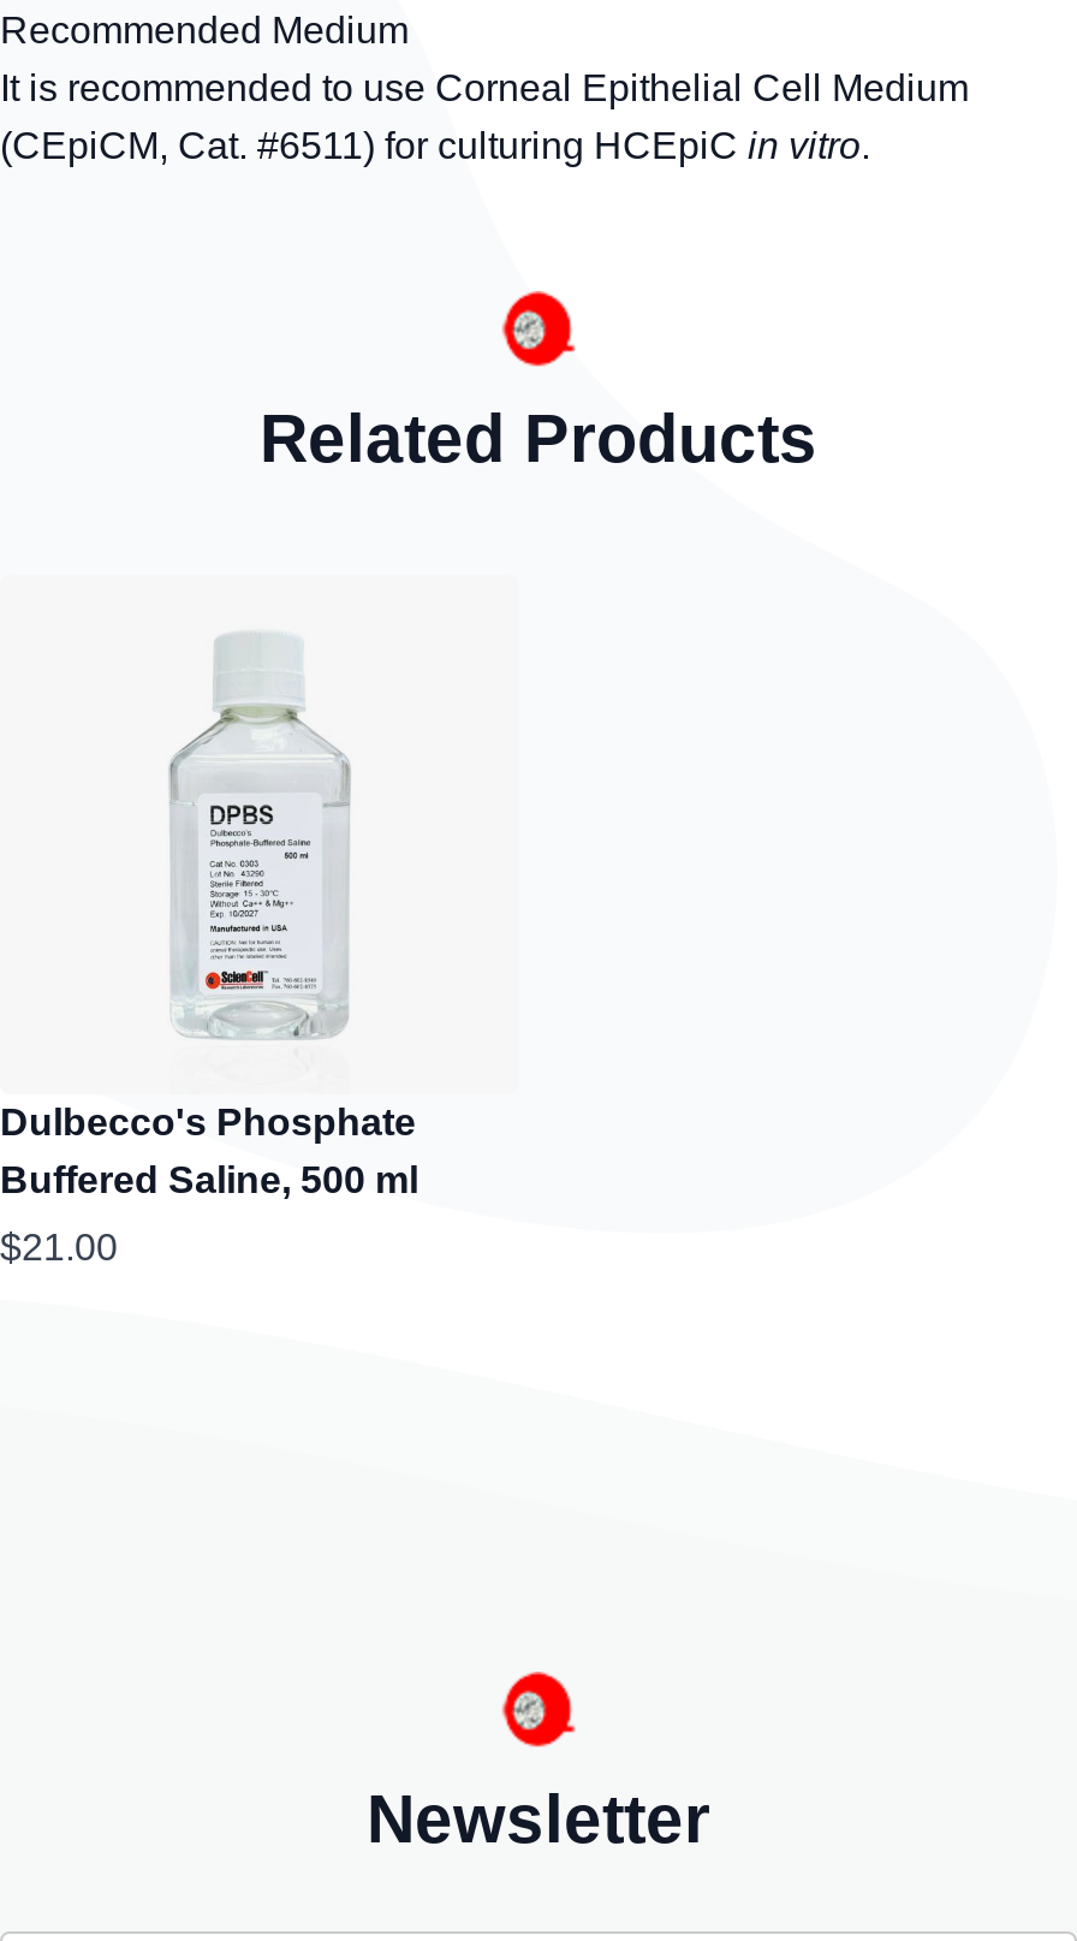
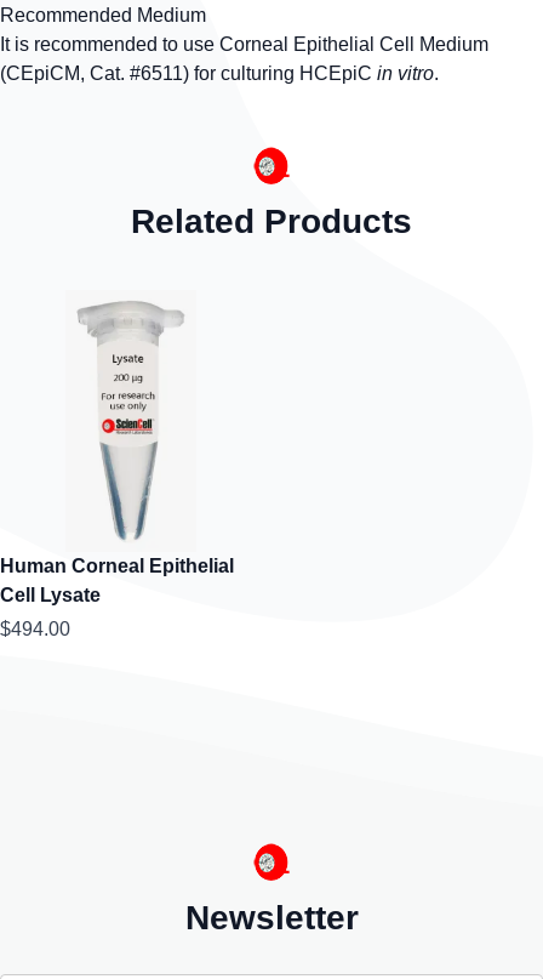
- [image]
- Dulbecco's Phosphate
- Buffered Saline, 500 ml
+ [image]
+ Human Corneal Epithelial
+ Cell Lysate

- $21.00
+ $494.00
